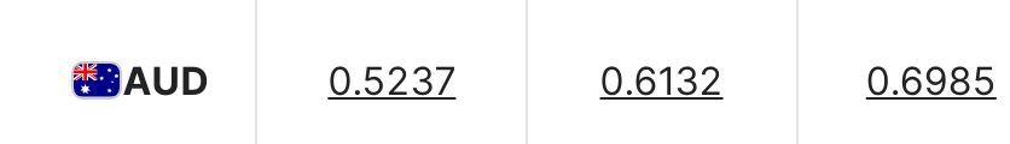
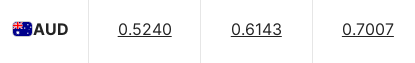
- 0.5237
+ 0.5240

- 0.6132
+ 0.6143

- 0.6985
+ 0.7007
